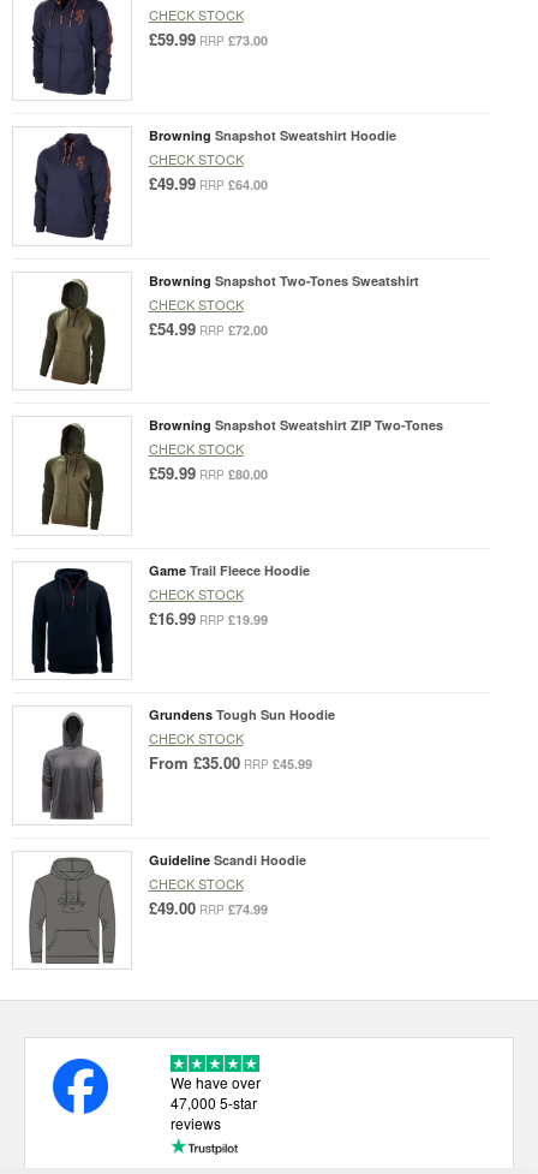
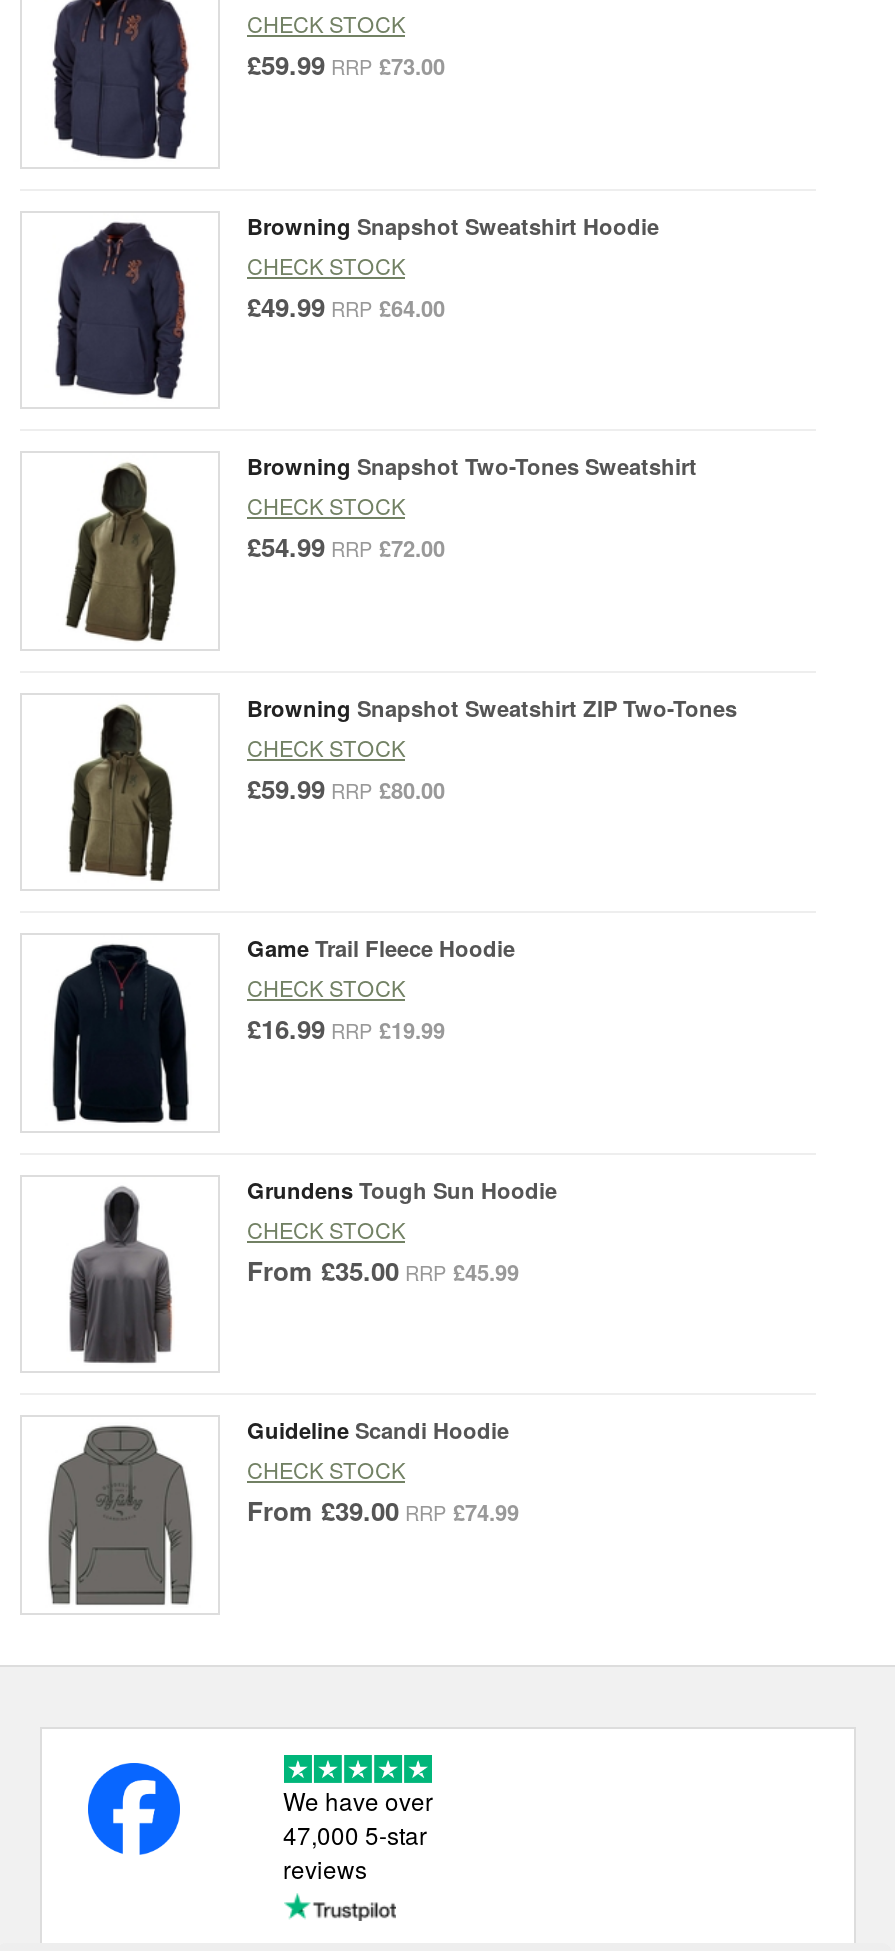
- £49.00 RRP £74.99
+ From £39.00 RRP £74.99
